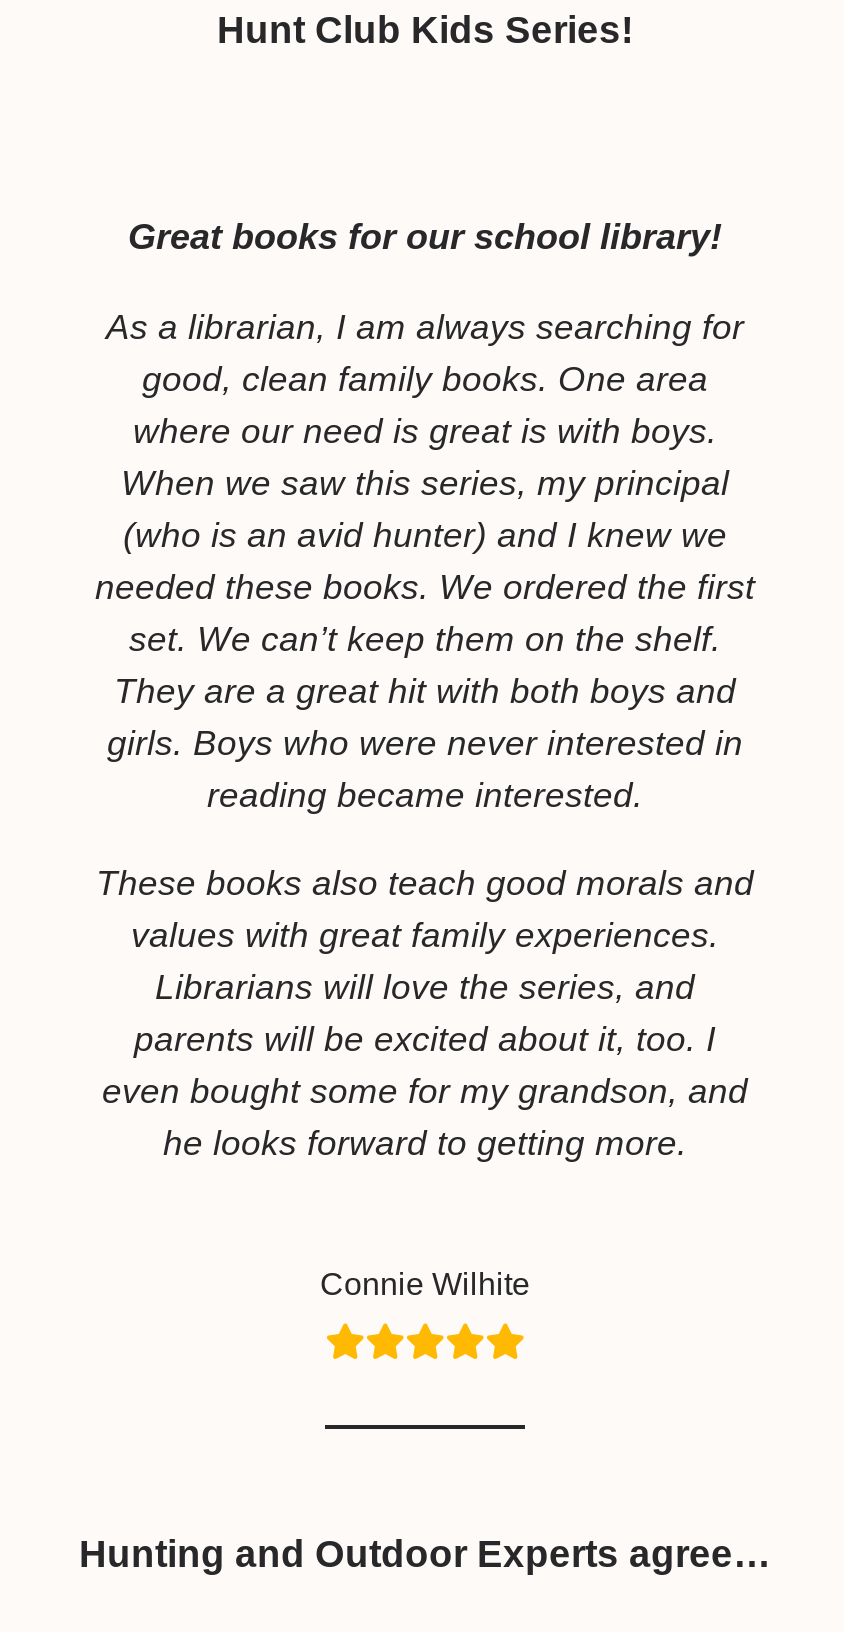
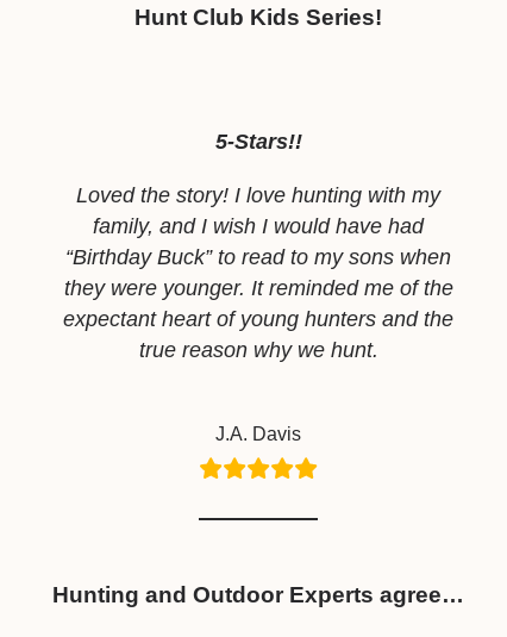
- Great books for our school library!
- As a librarian, I am always searching for
- good, clean family books. One area
- where our need is great is with boys.
- When we saw this series, my principal
- (who is an avid hunter) and I knew we
- needed these books. We ordered the first
- set. We can’t keep them on the shelf.
- They are a great hit with both boys and
- girls. Boys who were never interested in
- reading became interested.
- These books also teach good morals and
- values with great family experiences.
- Librarians will love the series, and
- parents will be excited about it, too. I
- even bought some for my grandson, and
- he looks forward to getting more.
+ 5-Stars!!
+ Loved the story! I love hunting with my
+ family, and I wish I would have had
+ “Birthday Buck” to read to my sons when
+ they were younger. It reminded me of the
+ expectant heart of young hunters and the
+ true reason why we hunt.

- Connie Wilhite
+ J.A. Davis
